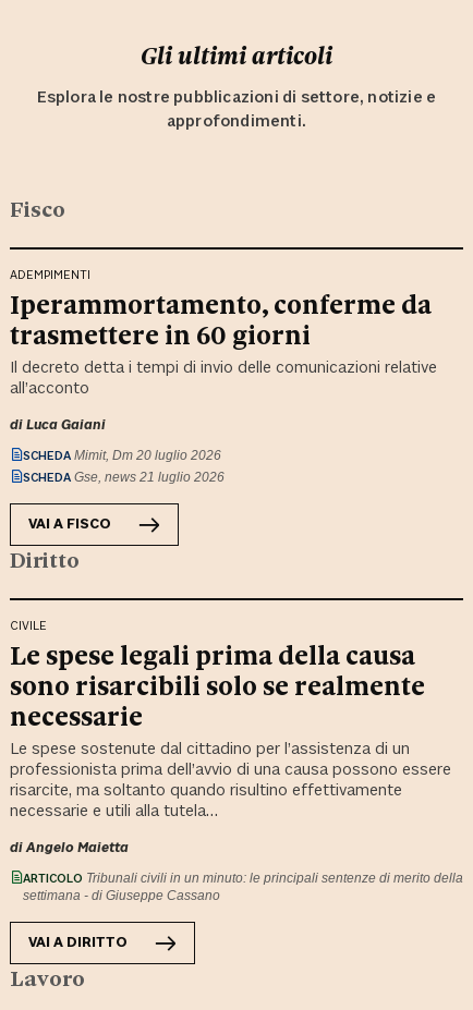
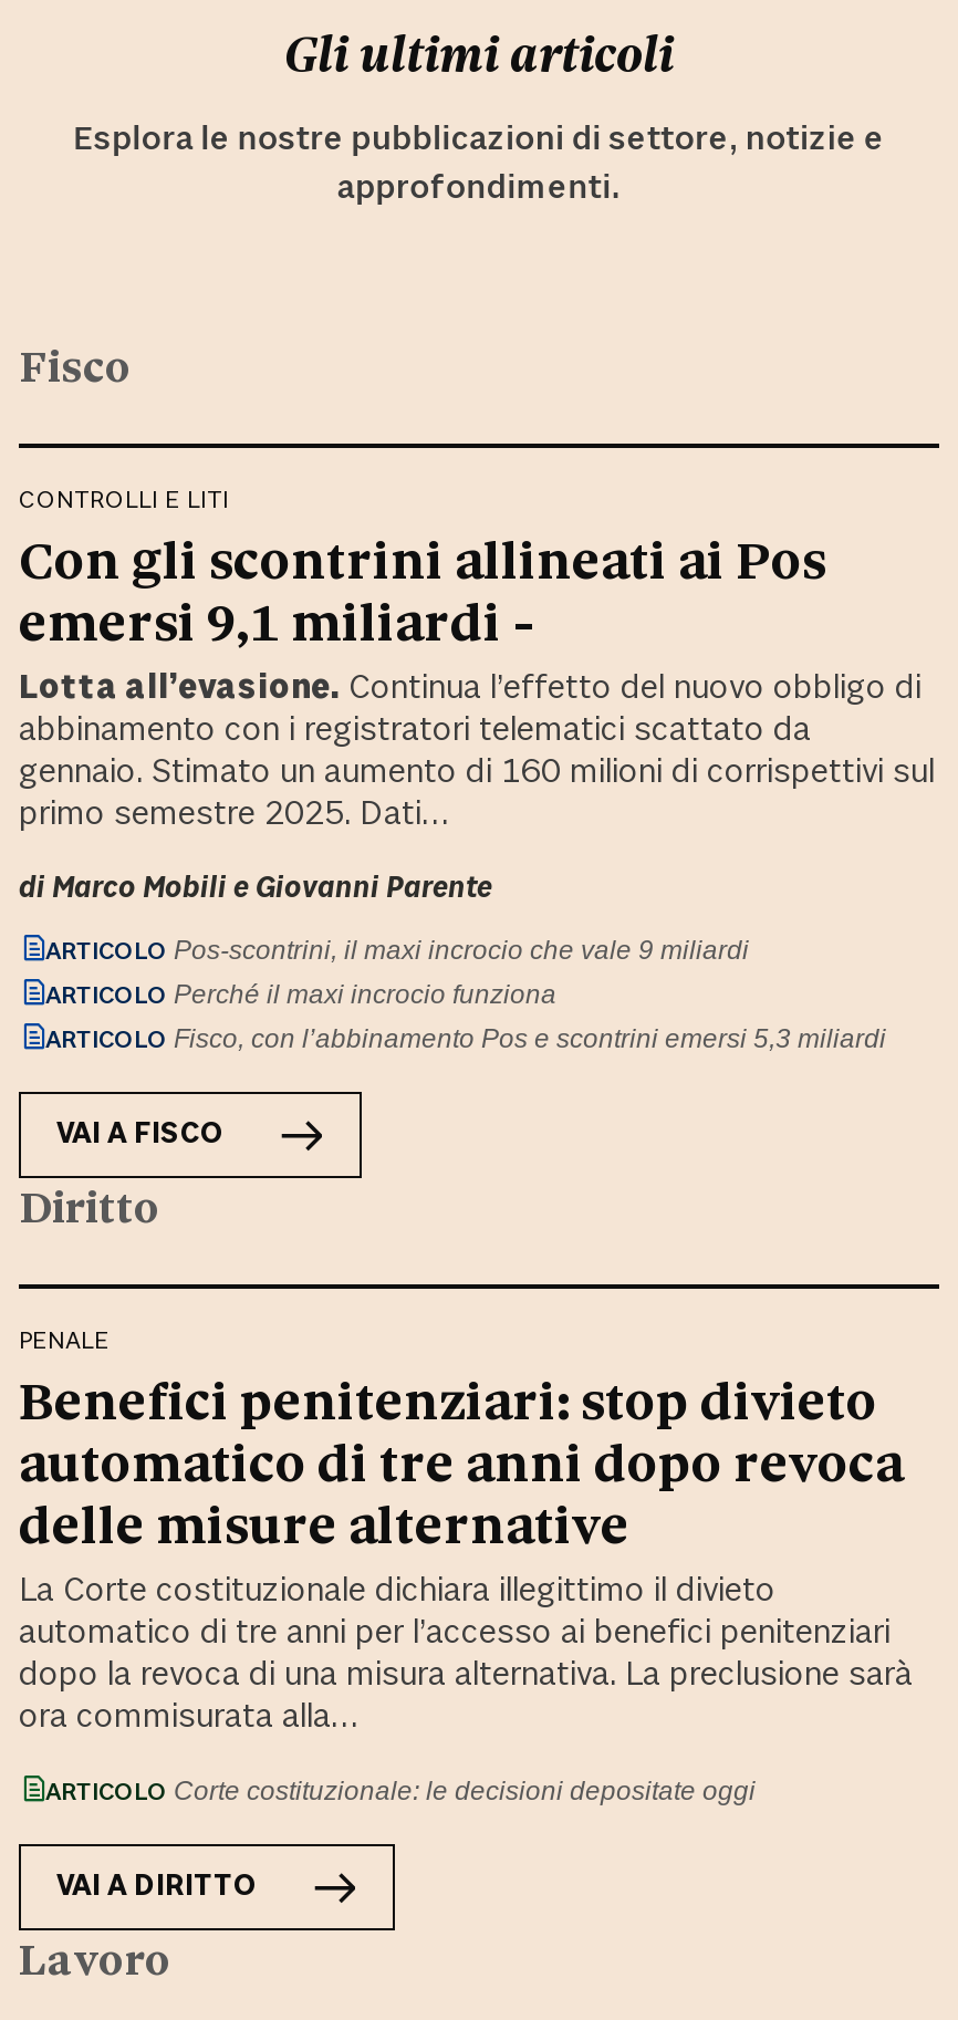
- ADEMPIMENTI
- Iperammortamento, conferme da
- trasmettere in 60 giorni
- Il decreto detta i tempi di invio delle comunicazioni relative
- all’acconto
+ CONTROLLI E LITI
+ Con gli scontrini allineati ai Pos
+ emersi 9,1 miliardi -
+ Lotta all’evasione. Continua l’effetto del nuovo obbligo di
+ abbinamento con i registratori telematici scattato da
+ gennaio. Stimato un aumento di 160 milioni di corrispettivi sul
+ primo semestre 2025. Dati…

- di Luca Gaiani
+ di Marco Mobili e Giovanni Parente

- SCHEDA Mimit, Dm 20 luglio 2026
- SCHEDA Gse, news 21 luglio 2026
+ ARTICOLO Pos-scontrini, il maxi incrocio che vale 9 miliardi
+ ARTICOLO Perché il maxi incrocio funziona
+ ARTICOLO Fisco, con l’abbinamento Pos e scontrini emersi 5,3 miliardi

moved down: VAI A FISCO | Diritto

- CIVILE
- Le spese legali prima della causa
- sono risarcibili solo se realmente
- necessarie
- Le spese sostenute dal cittadino per l’assistenza di un
- professionista prima dell’avvio di una causa possono essere
- risarcite, ma soltanto quando risultino effettivamente
- necessarie e utili alla tutela…
- di Angelo Maietta
- ARTICOLO Tribunali civili in un minuto: le principali sentenze di merito della
- settimana - di Giuseppe Cassano
+ PENALE
+ Benefici penitenziari: stop divieto
+ automatico di tre anni dopo revoca
+ delle misure alternative
+ La Corte costituzionale dichiara illegittimo il divieto
+ automatico di tre anni per l’accesso ai benefici penitenziari
+ dopo la revoca di una misura alternativa. La preclusione sarà
+ ora commisurata alla…
+ ARTICOLO Corte costituzionale: le decisioni depositate oggi
